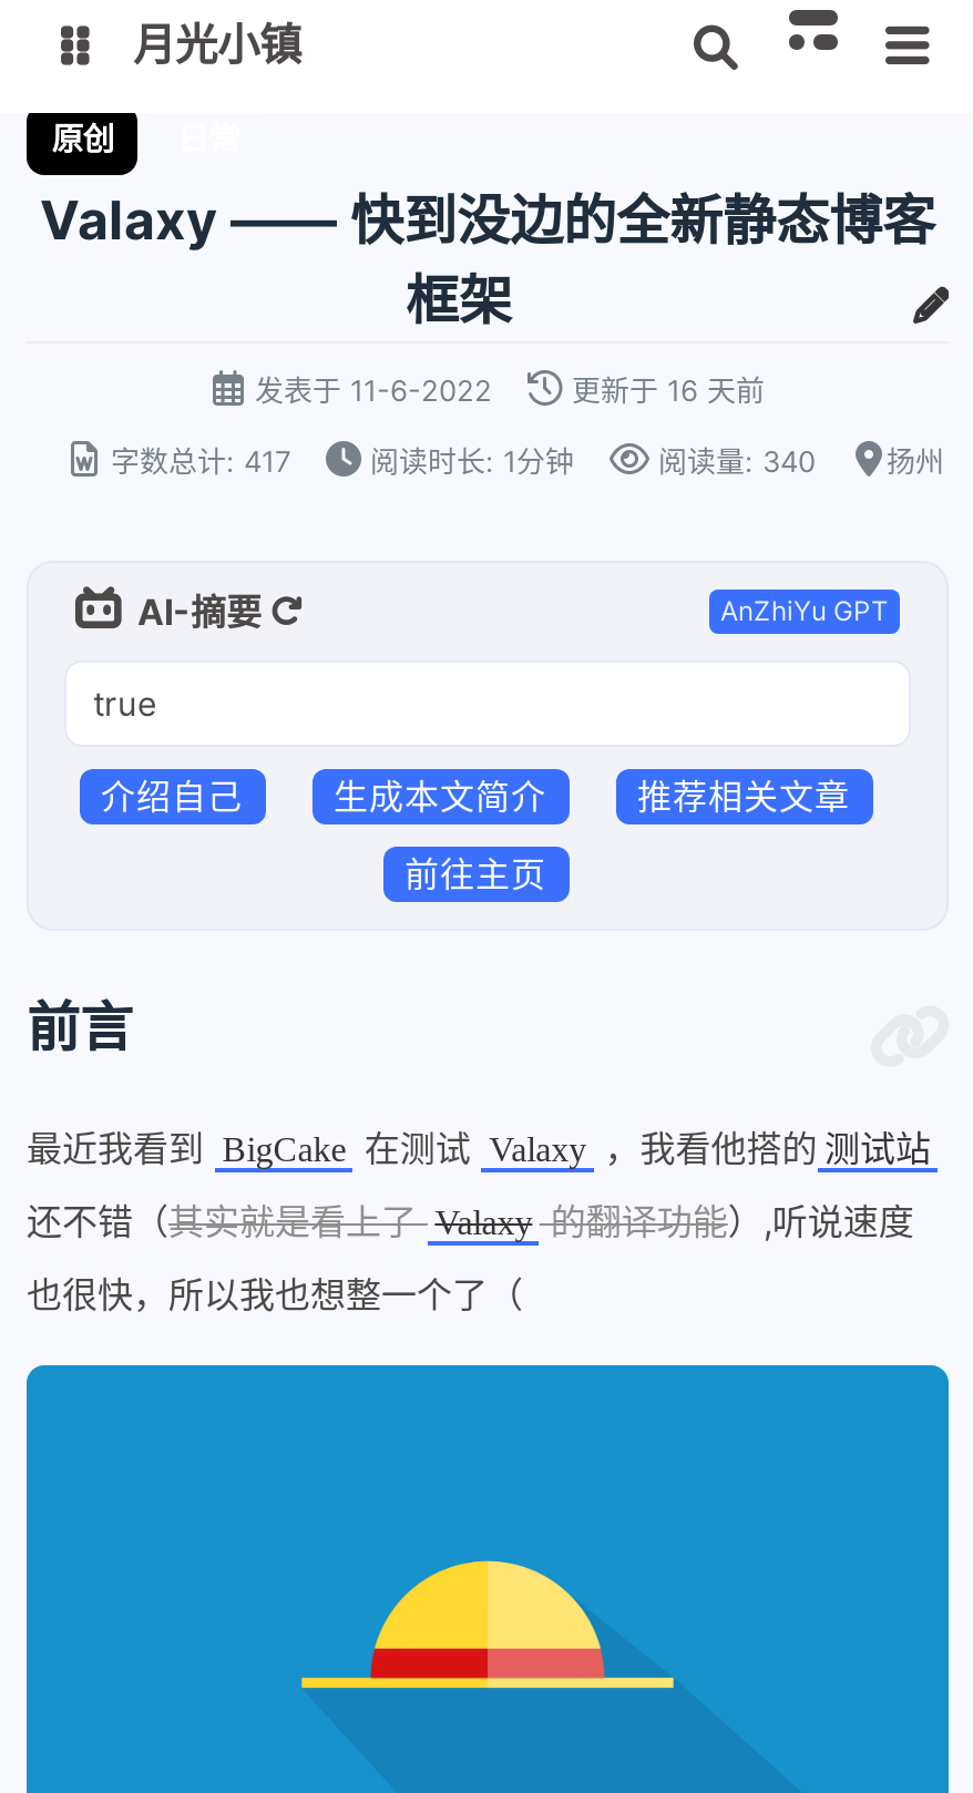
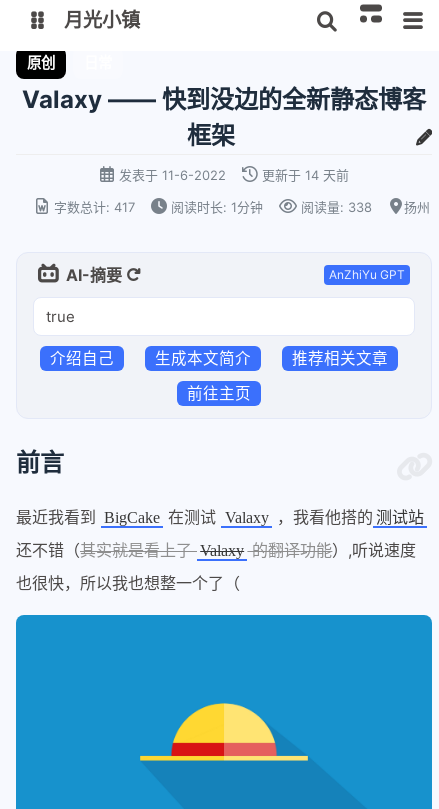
- 更新于 16 天前
+ 更新于 14 天前

- 阅读量: 340 扬州
+ 阅读量: 338 扬州
